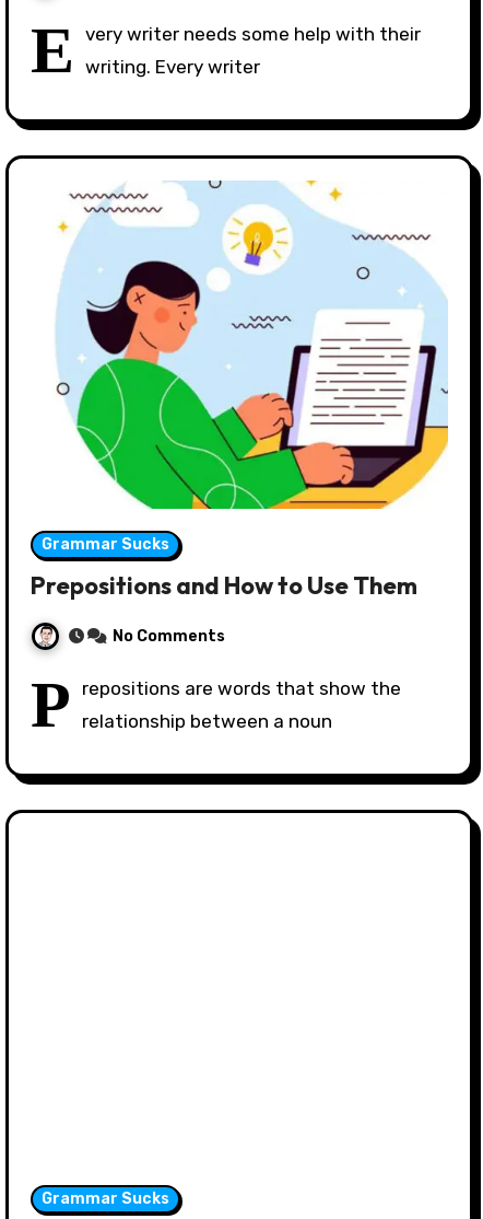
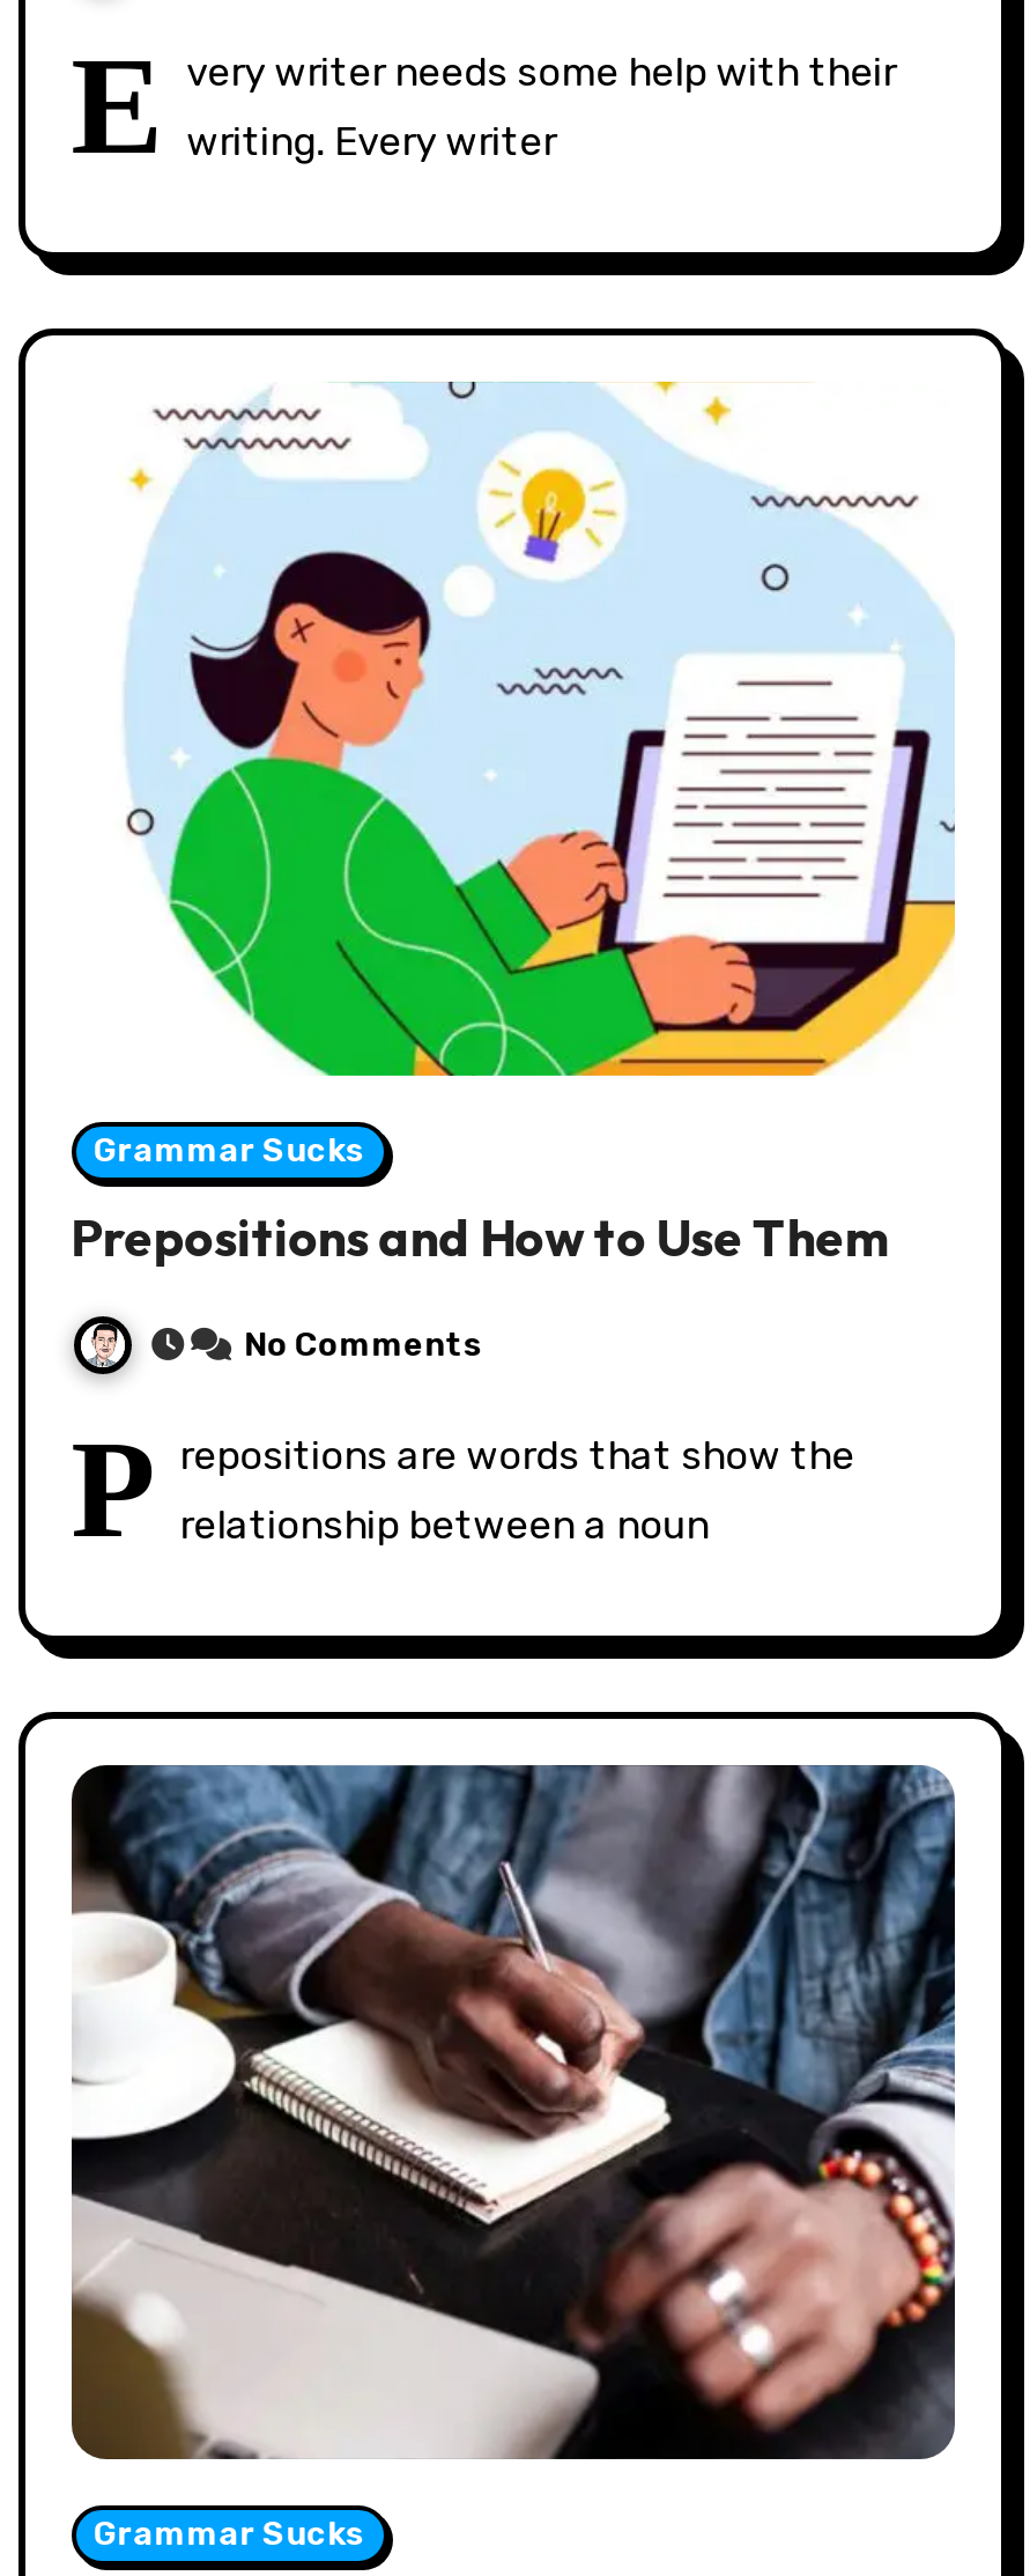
+ [image]
